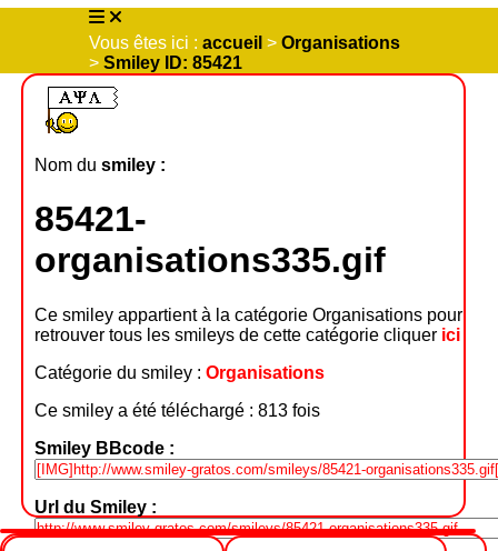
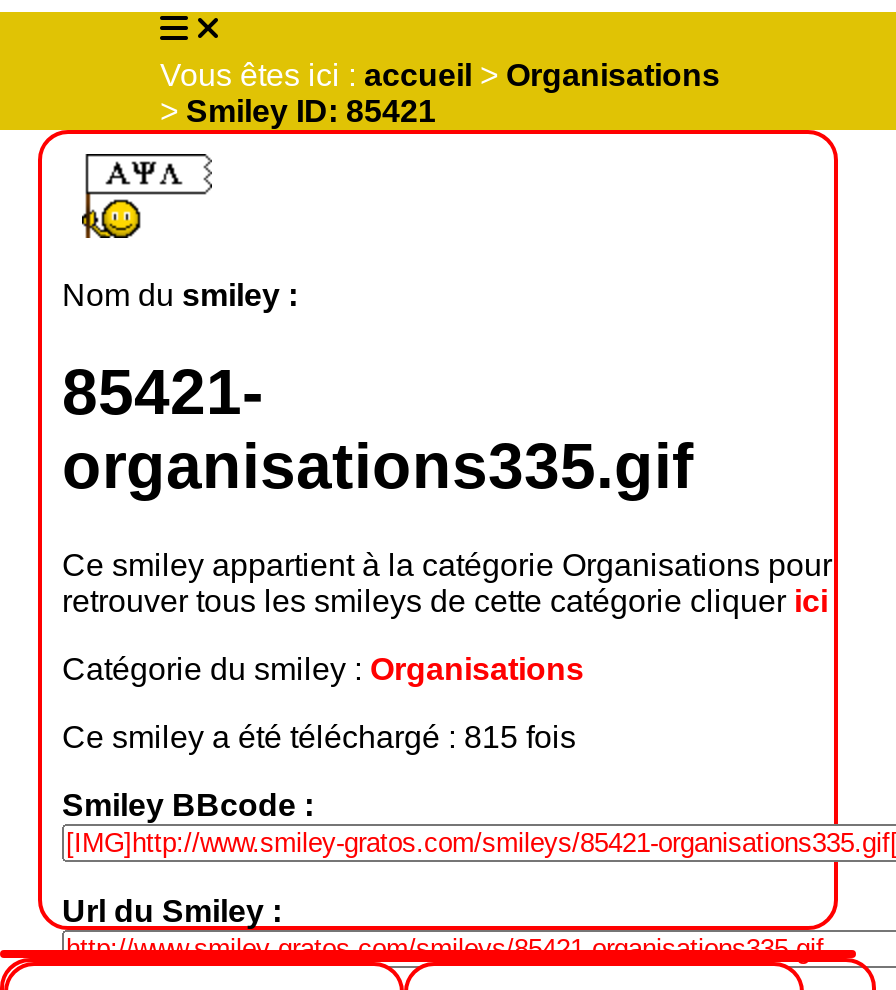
- Ce smiley a été téléchargé : 813 fois
+ Ce smiley a été téléchargé : 815 fois
